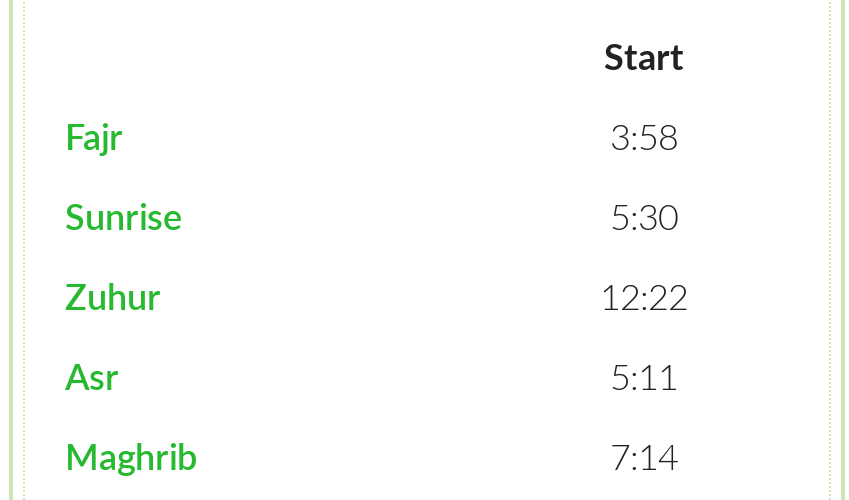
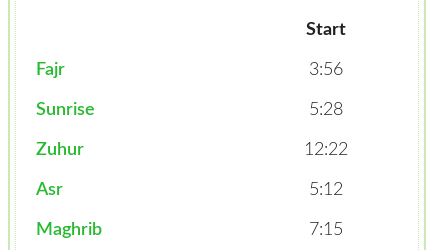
- 3:58
+ 3:56

- 5:30
+ 5:28

- 5:11
+ 5:12

- 7:14
+ 7:15
